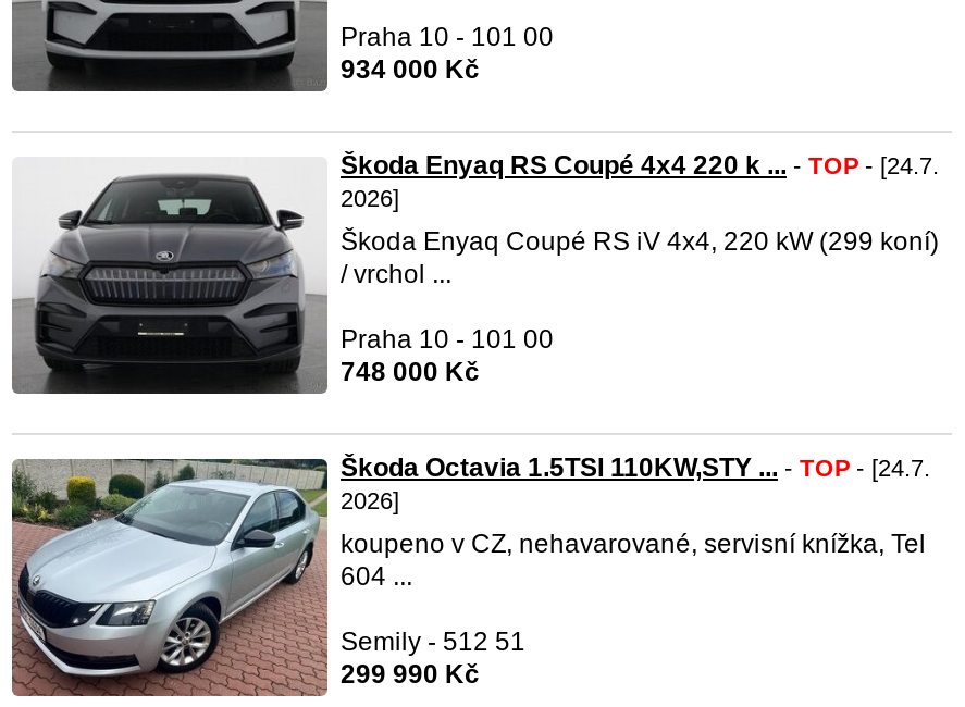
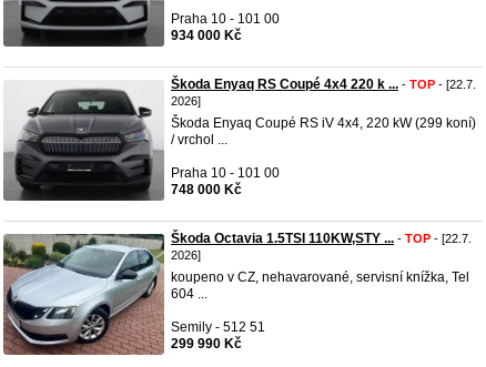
- Škoda Enyaq RS Coupé 4x4 220 k ... - TOP - [24.7.
+ Škoda Enyaq RS Coupé 4x4 220 k ... - TOP - [22.7.

- Škoda Octavia 1.5TSI 110KW,STY ... - TOP - [24.7.
+ Škoda Octavia 1.5TSI 110KW,STY ... - TOP - [22.7.
